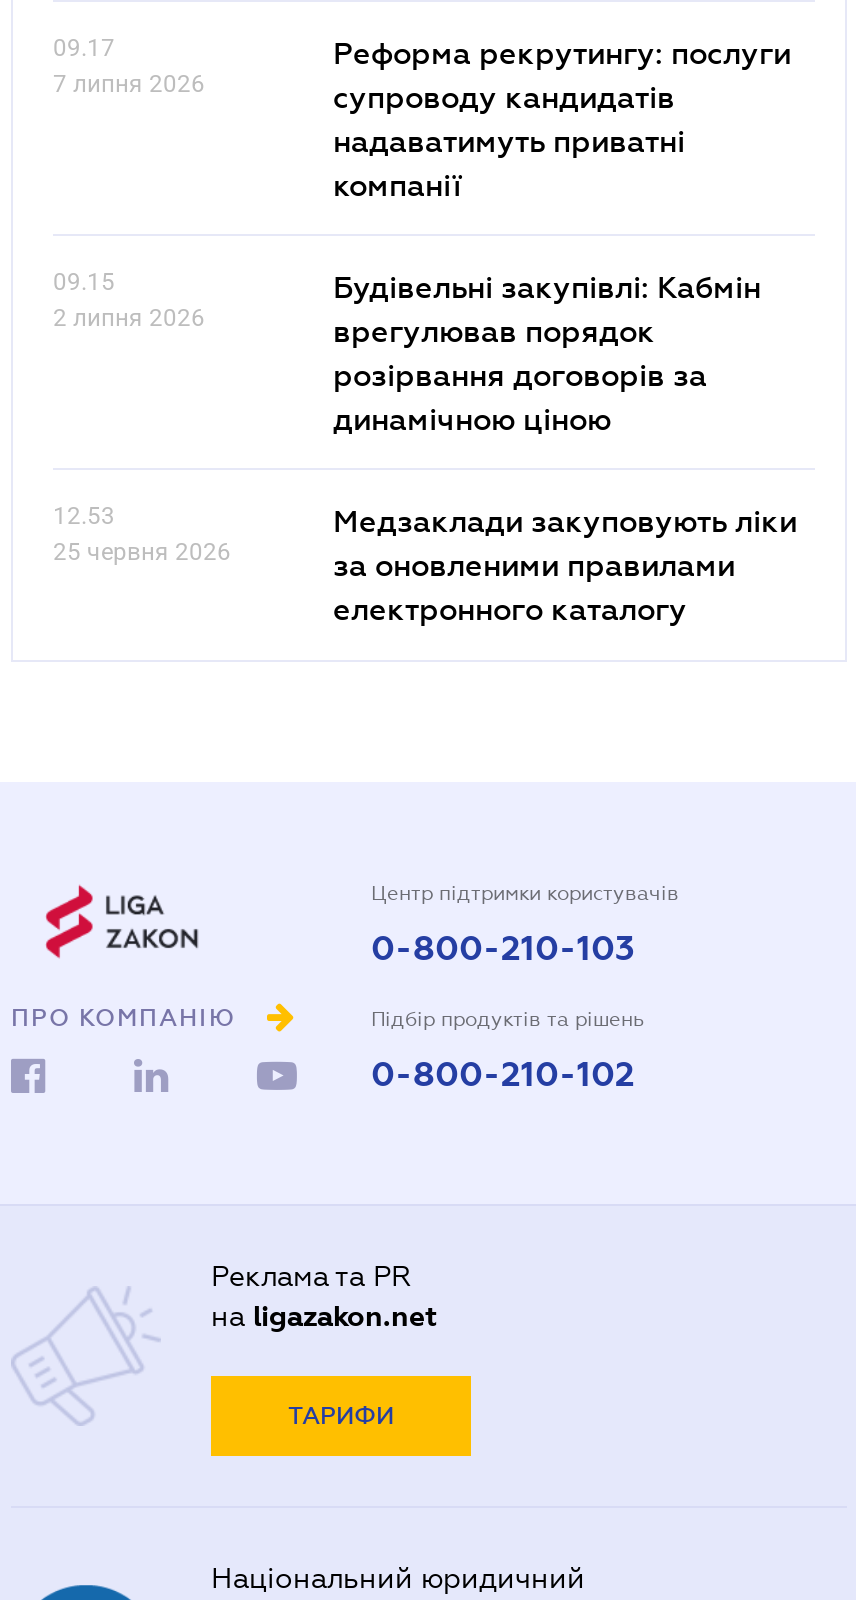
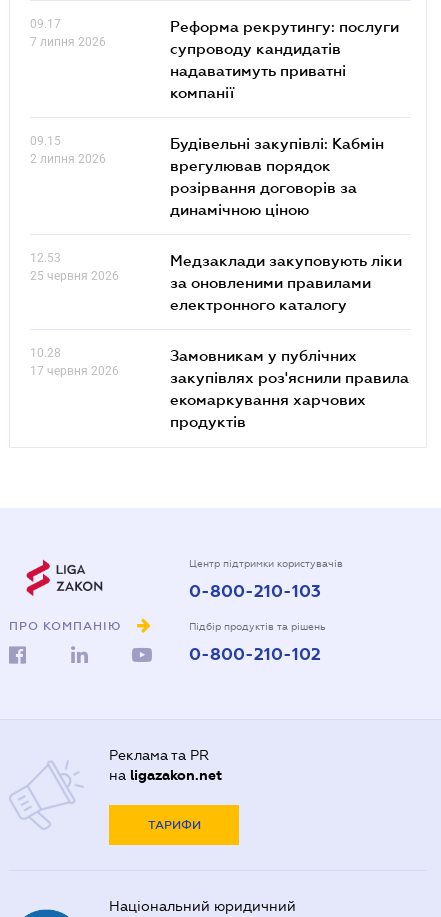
+ 10.28
+ 17 червня 2026

+ Замовникам у публічних
+ закупівлях роз'яснили правила
+ екомаркування харчових
+ продуктів
